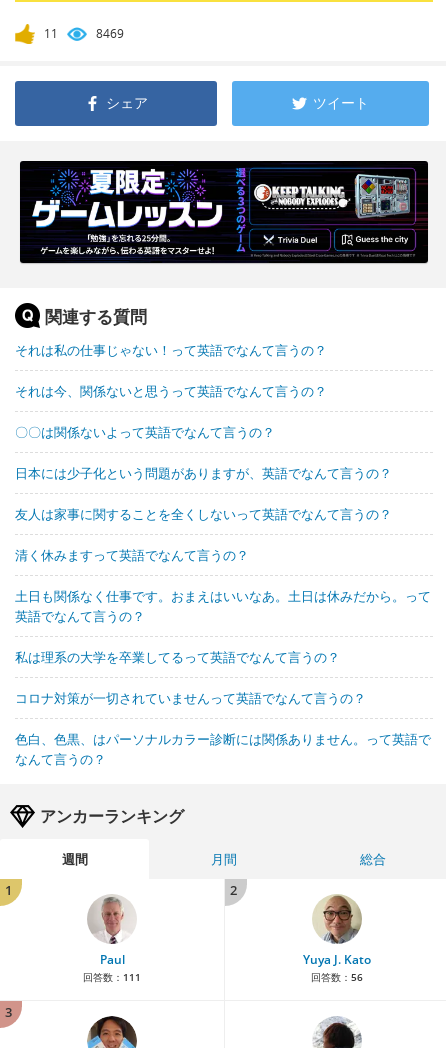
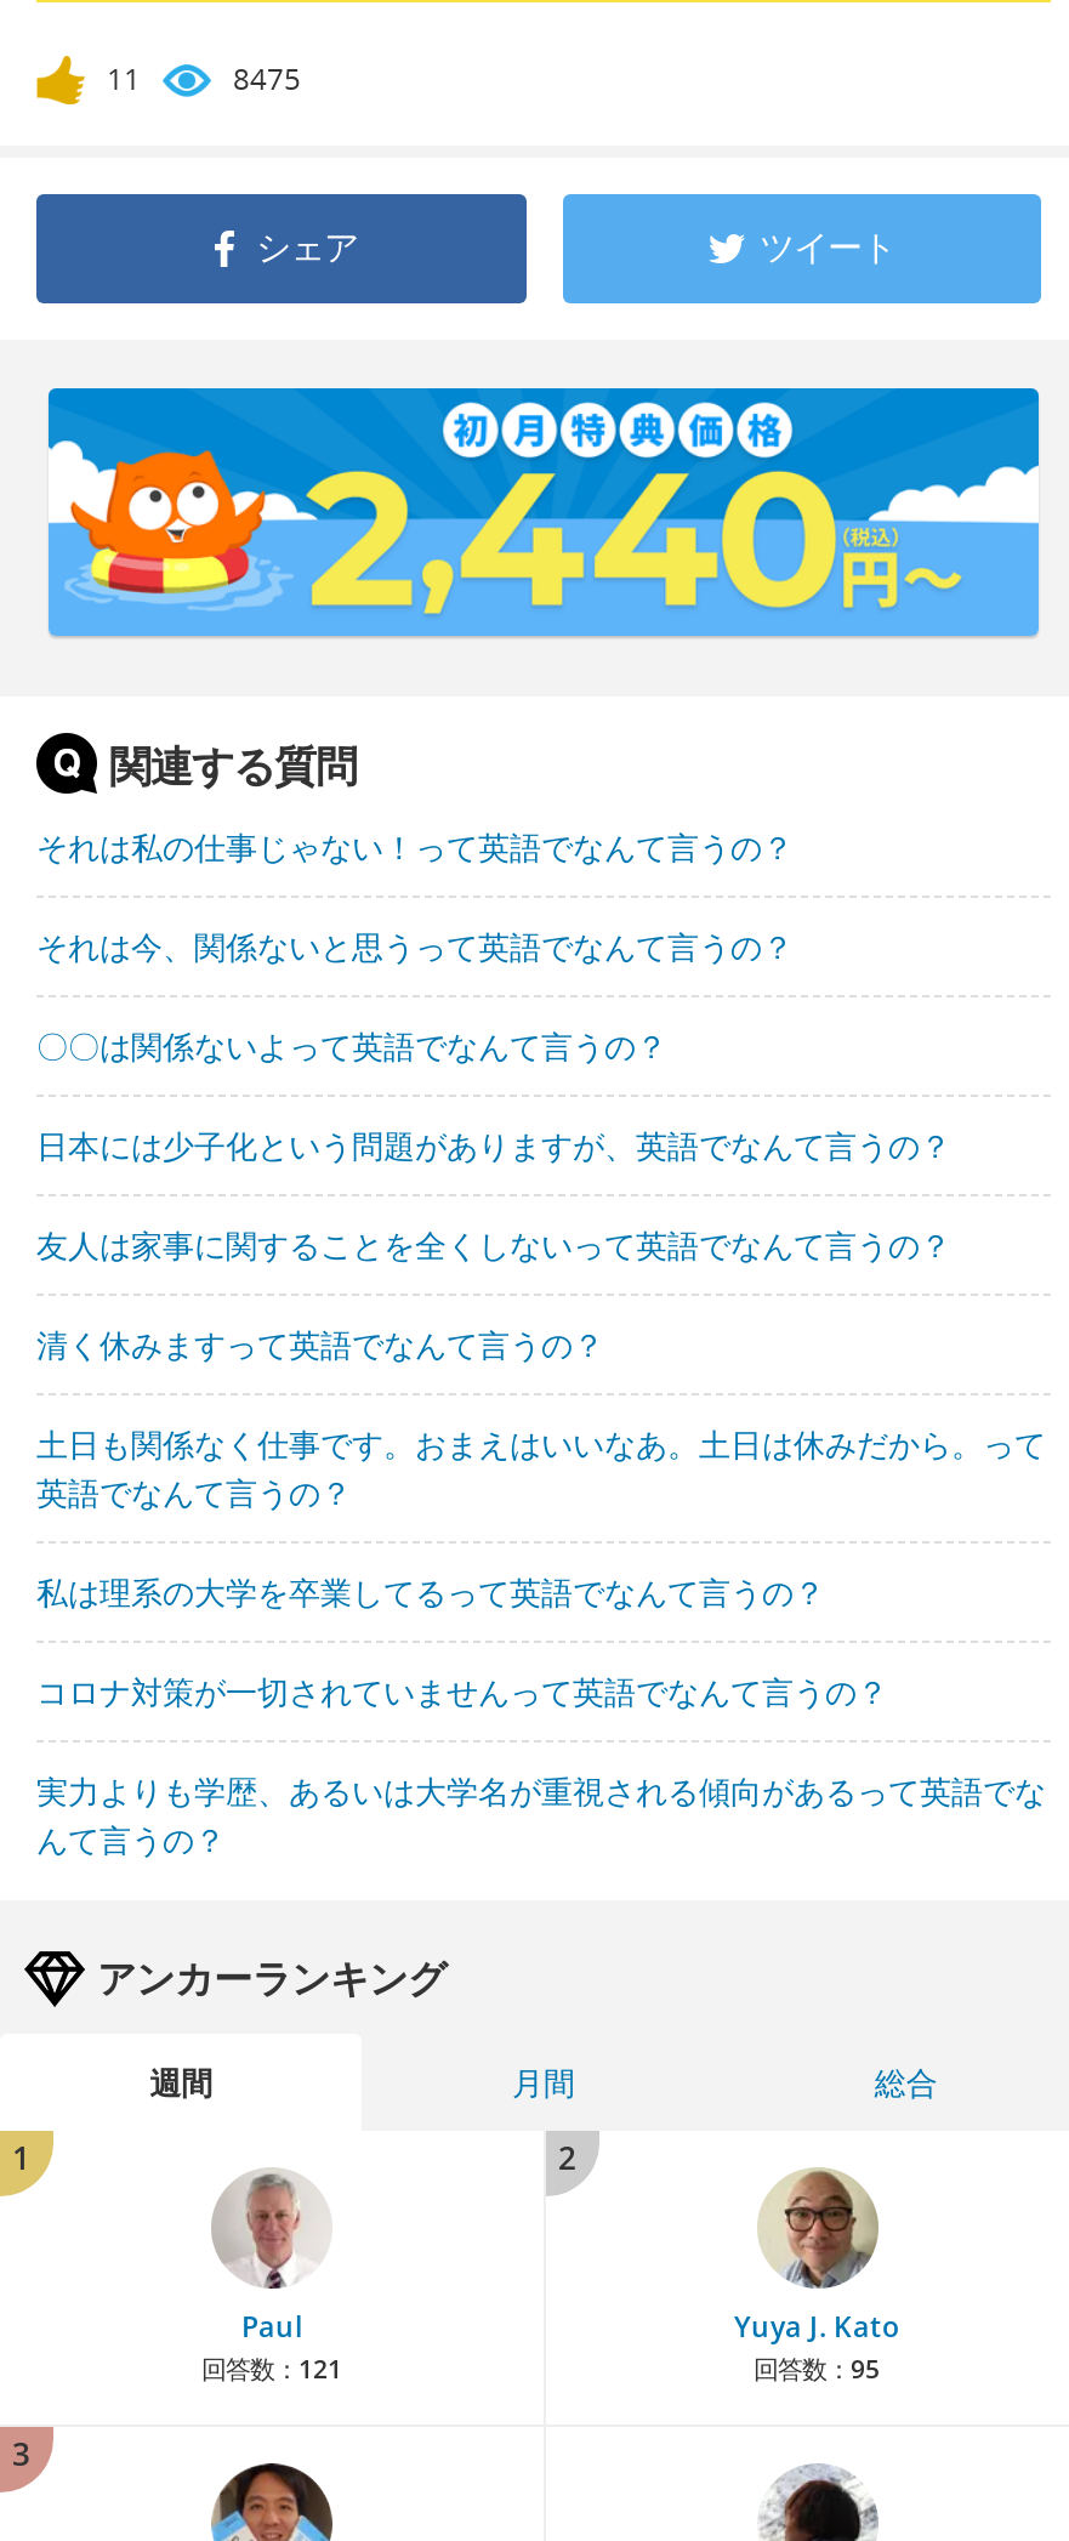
- 8469
+ 8475

- [image]
+ [image]

- 色白、色黒、はパーソナルカラー診断には関係ありません。って英語で
- なんて言うの？
+ 実力よりも学歴、あるいは大学名が重視される傾向があるって英語でな
+ んて言うの？

- 回答数：111
+ 回答数：121

- 回答数：56
+ 回答数：95
